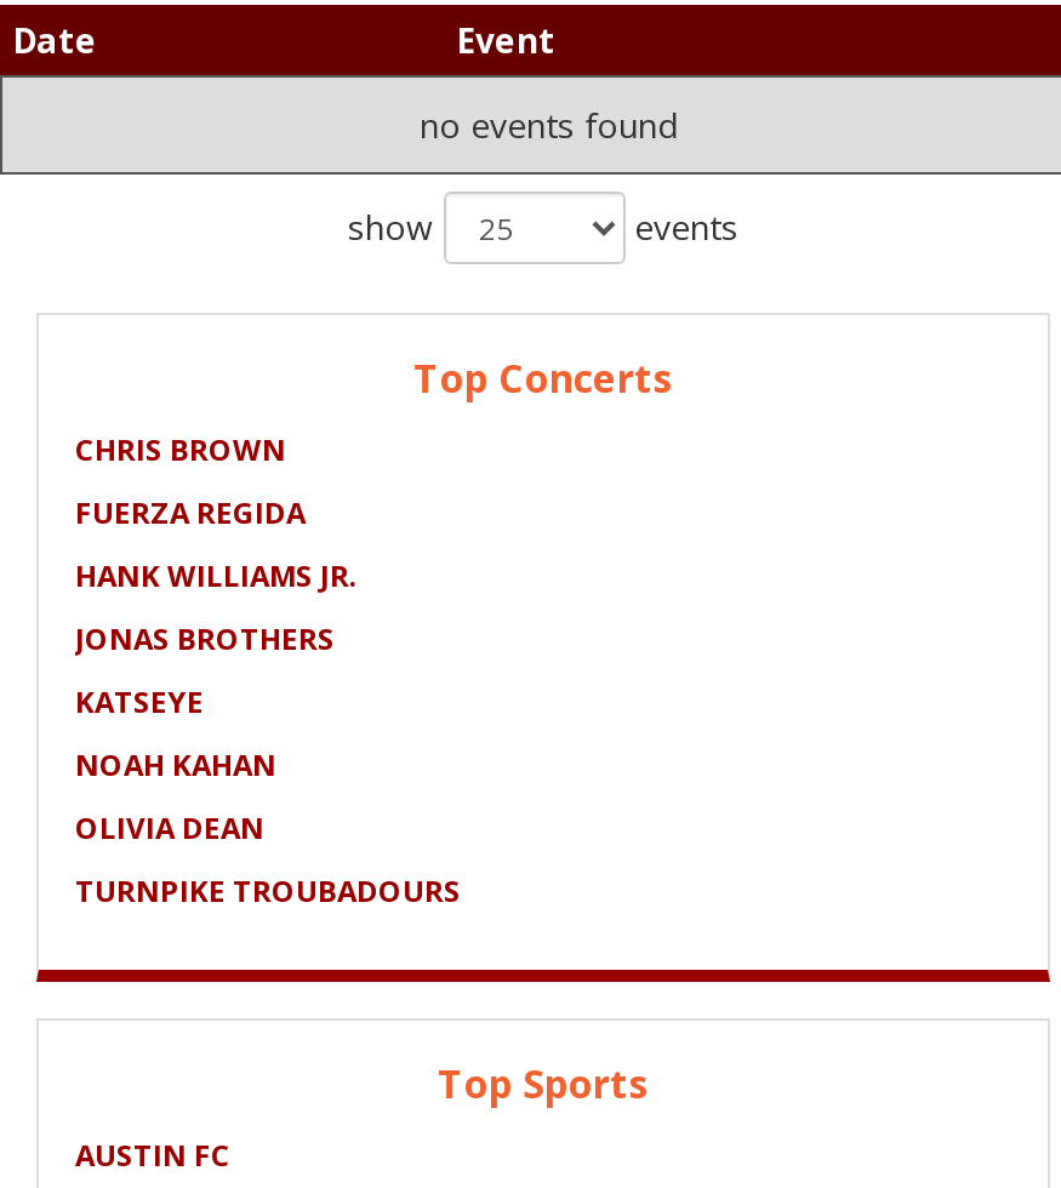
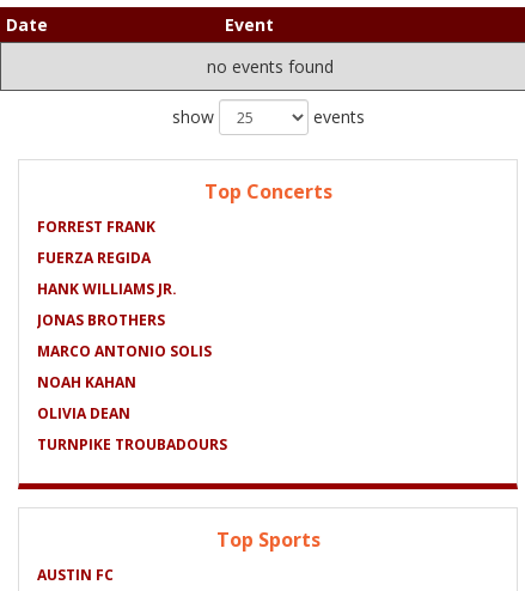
- CHRIS BROWN
+ FORREST FRANK

- KATSEYE
+ MARCO ANTONIO SOLIS
